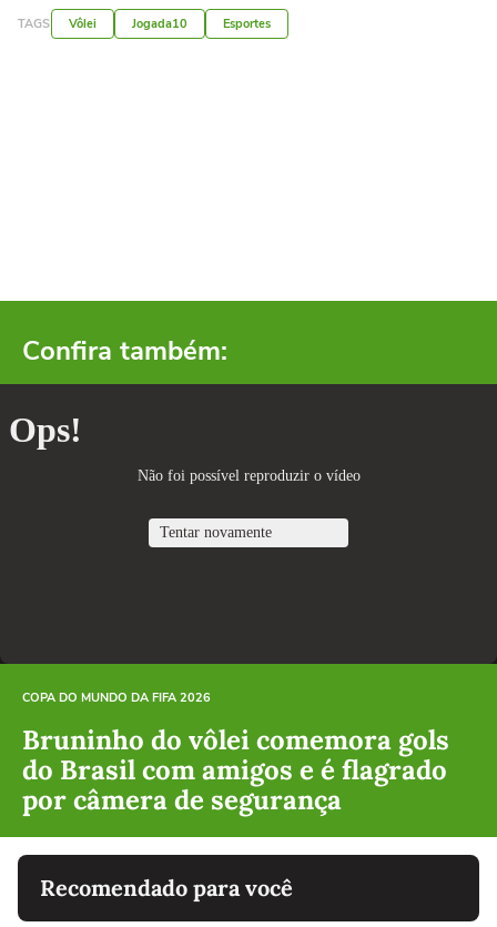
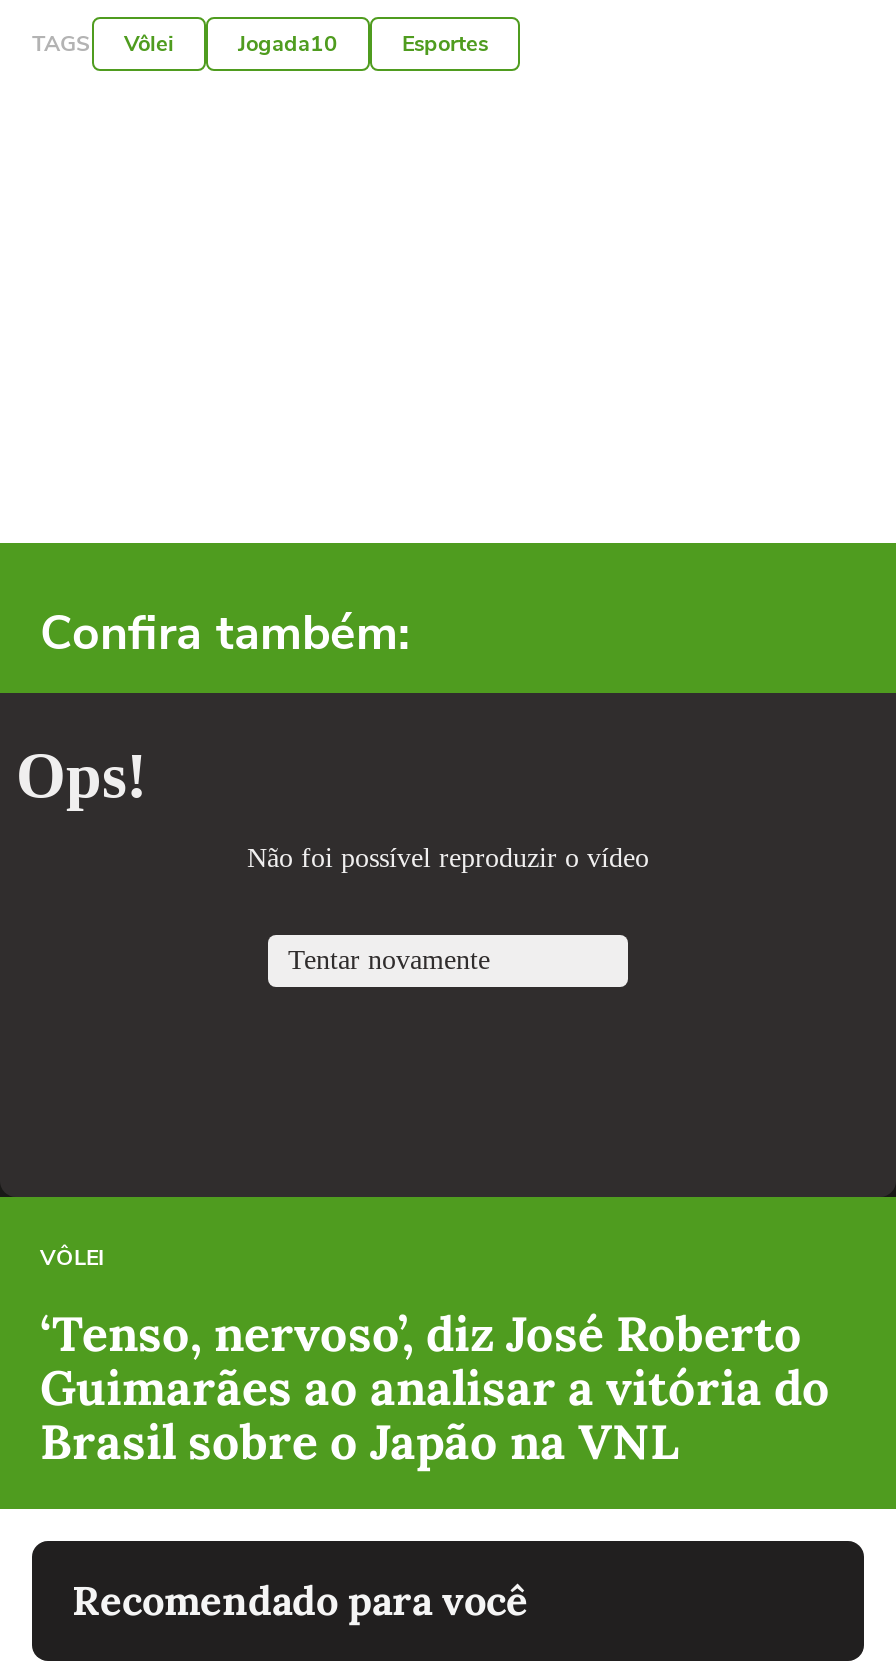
- COPA DO MUNDO DA FIFA 2026
+ VÔLEI

- Bruninho do vôlei comemora gols
- do Brasil com amigos e é flagrado
- por câmera de segurança
+ ‘Tenso, nervoso’, diz José Roberto
+ Guimarães ao analisar a vitória do
+ Brasil sobre o Japão na VNL
